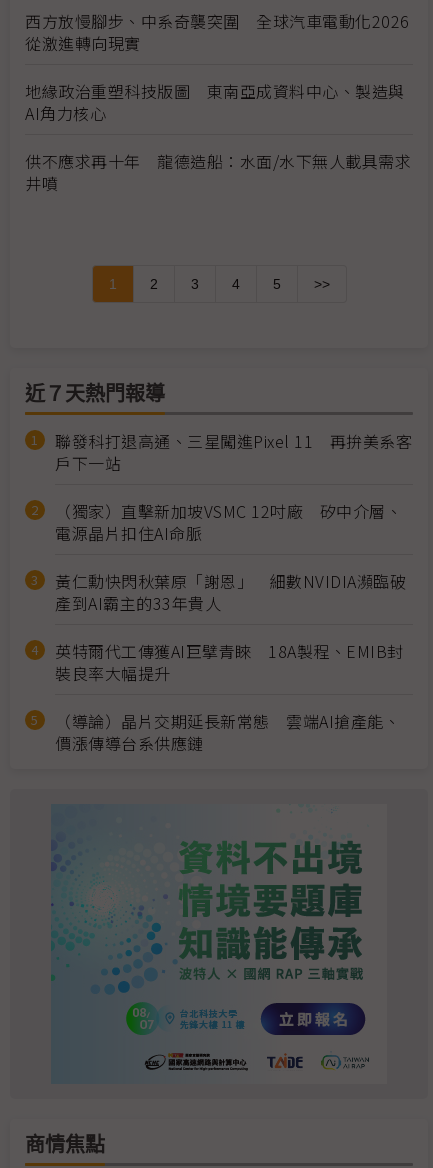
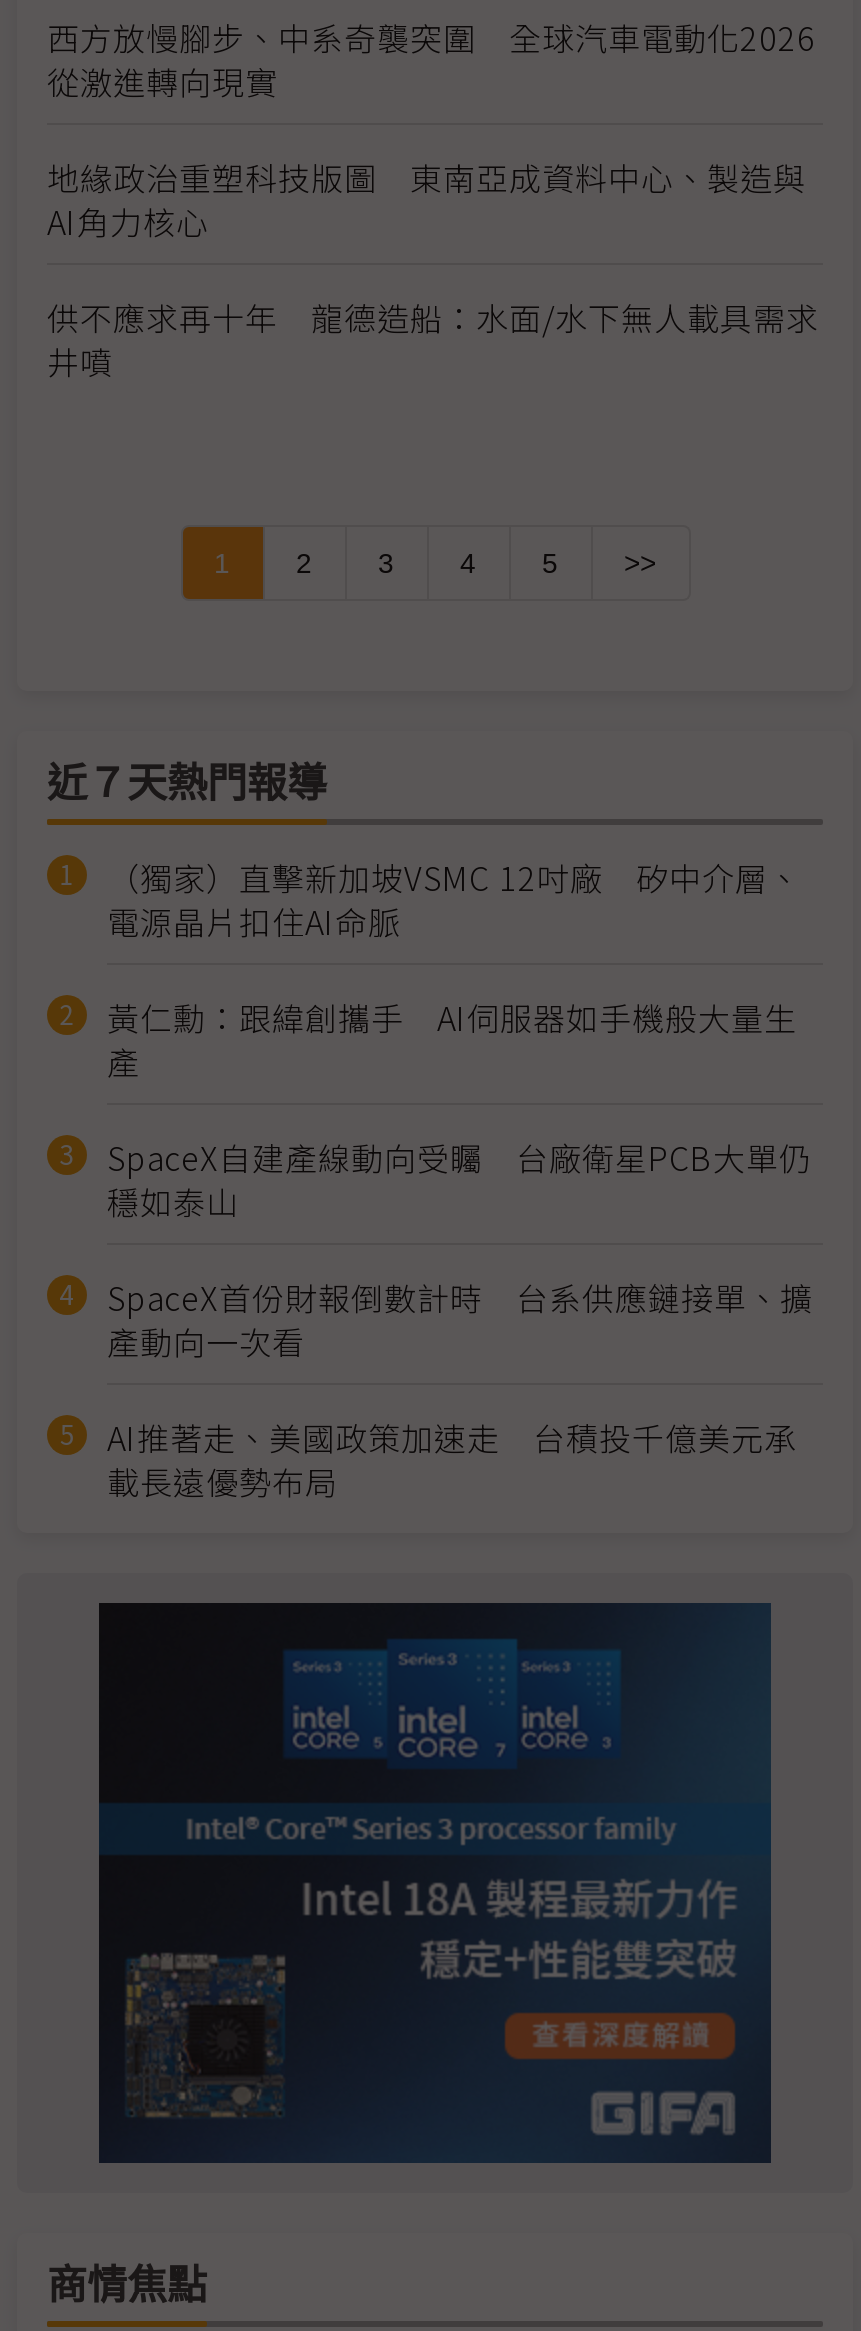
- 聯發科打退高通、三星闖進Pixel 11 再拚美系客
- 戶下一站

moved up: （獨家）直擊新加坡VSMC 12吋廠 矽中介層、 | 電源晶片扣住AI命脈

- 黃仁勳快閃秋葉原「謝恩」 細數NVIDIA瀕臨破
- 產到AI霸主的33年貴人
- 英特爾代工傳獲AI巨擘青睞 18A製程、EMIB封
- 裝良率大幅提升
- （導論）晶片交期延長新常態 雲端AI搶產能、
- 價漲傳導台系供應鏈
+ 黃仁勳：跟緯創攜手 AI伺服器如手機般大量生
+ 產
+ SpaceX自建產線動向受矚 台廠衛星PCB大單仍
+ 穩如泰山
+ SpaceX首份財報倒數計時 台系供應鏈接單、擴
+ 產動向一次看
+ AI推著走、美國政策加速走 台積投千億美元承
+ 載長遠優勢布局

- [image]
+ [image]
